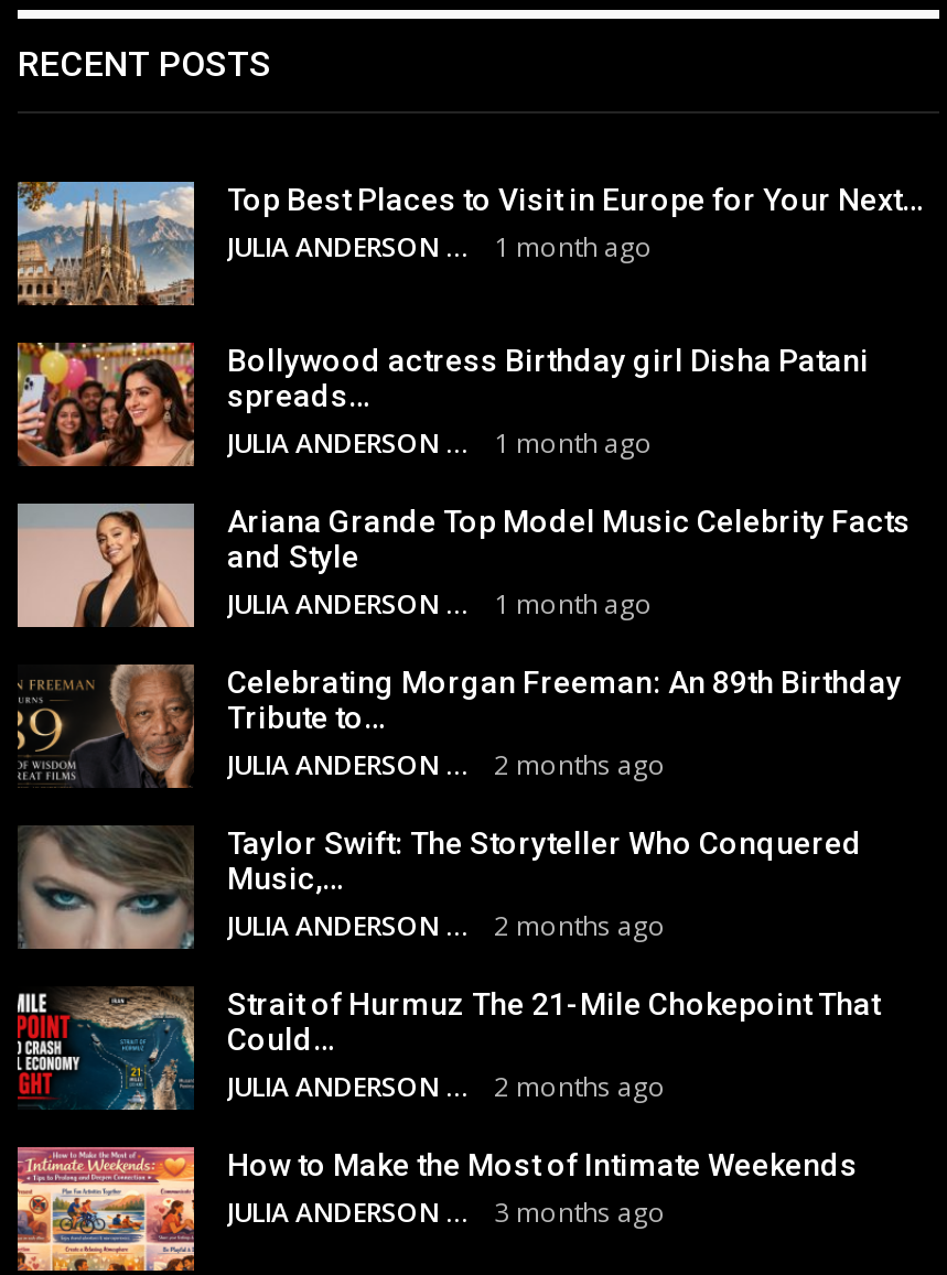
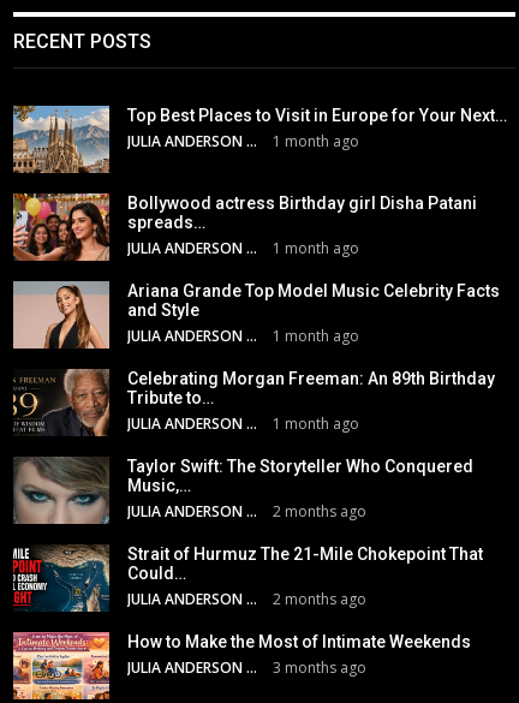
- 2 months ago
+ 1 month ago
